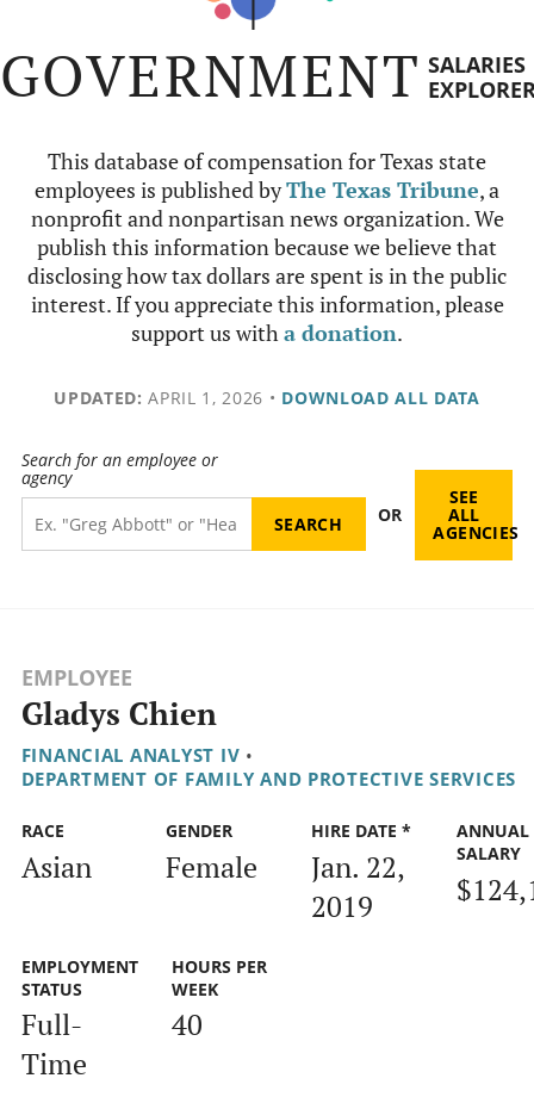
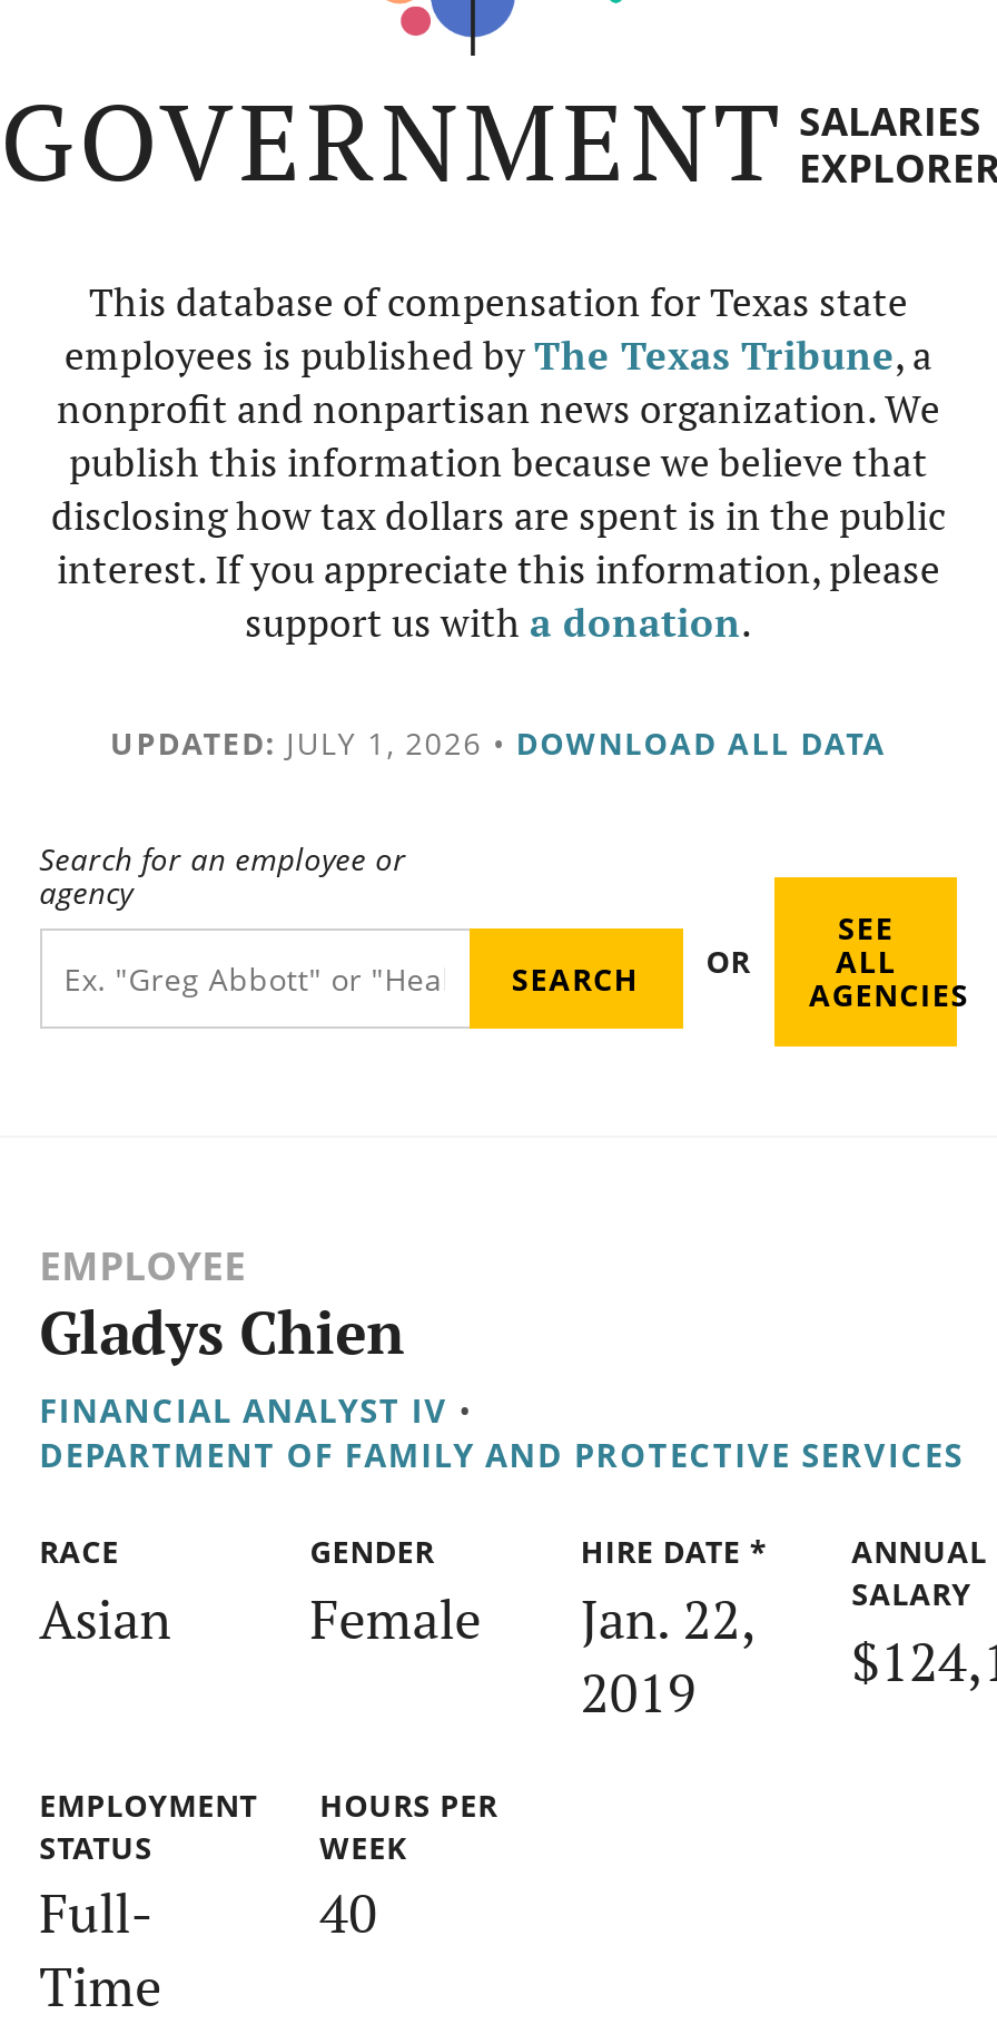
- UPDATED: APRIL 1, 2026 • DOWNLOAD ALL DATA
+ UPDATED: JULY 1, 2026 • DOWNLOAD ALL DATA
